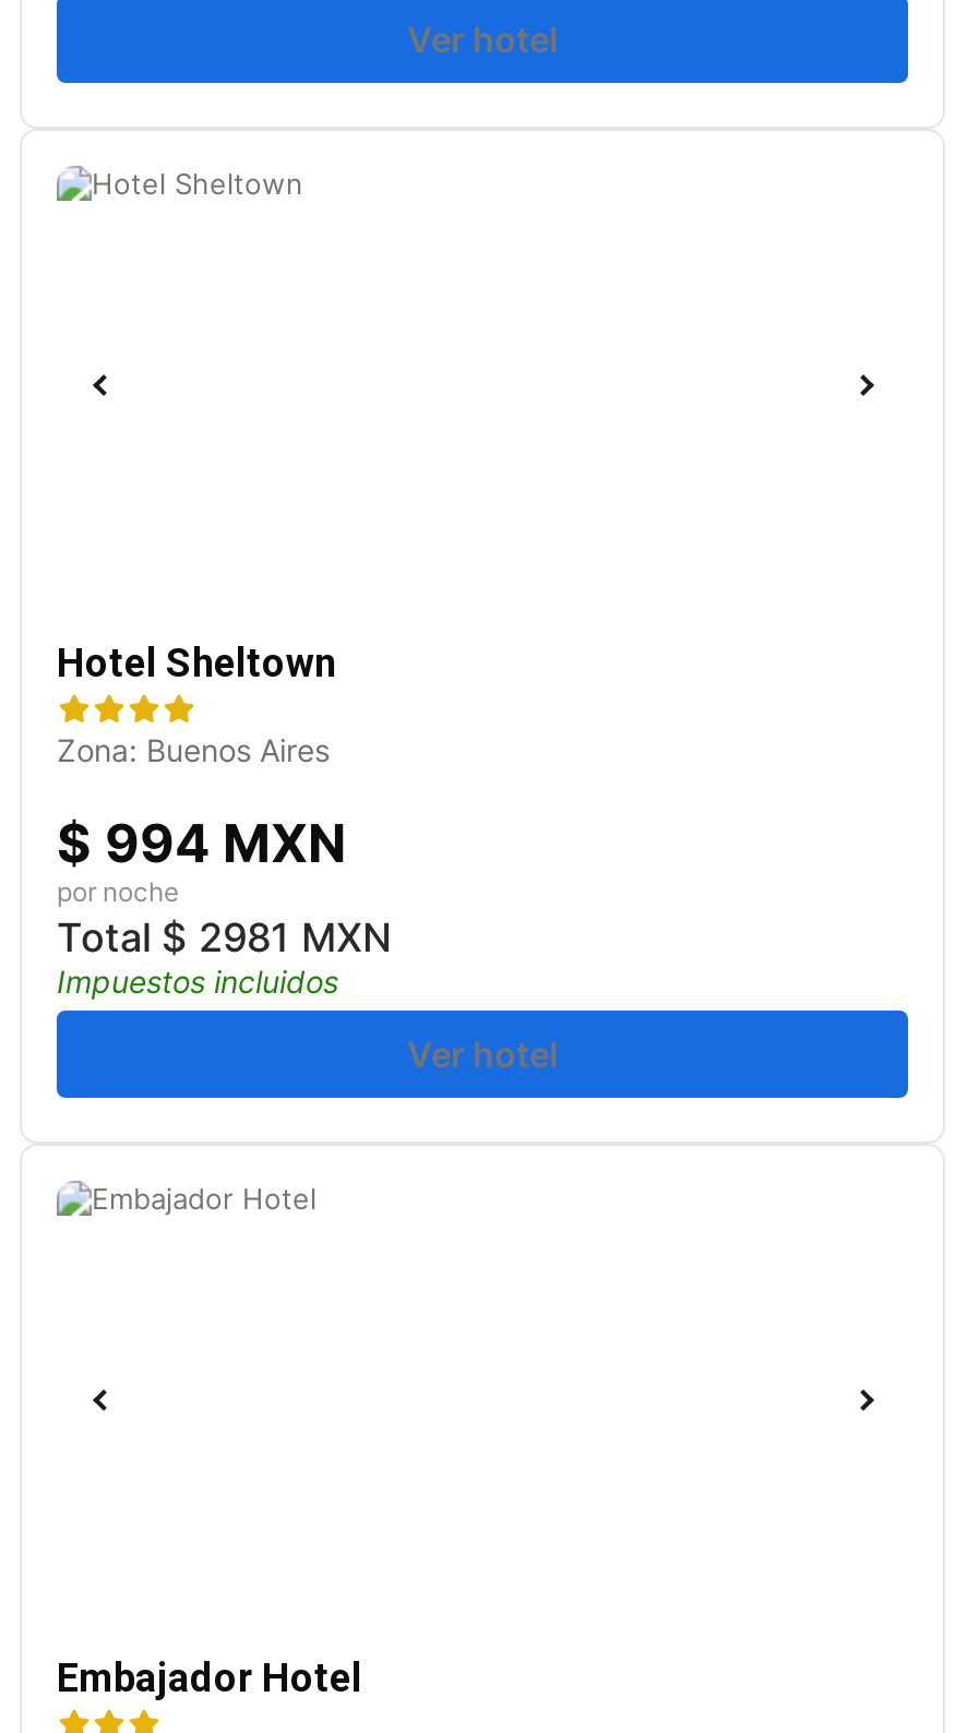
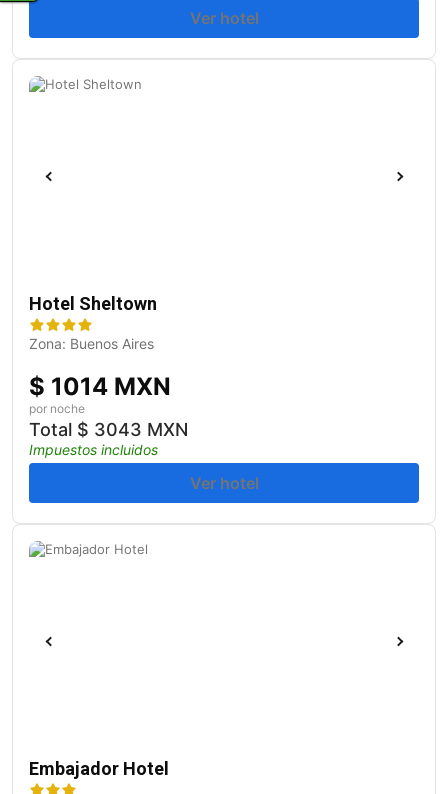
- $994 MXN
+ $1014 MXN

- Total $2981 MXN
+ Total $3043 MXN
